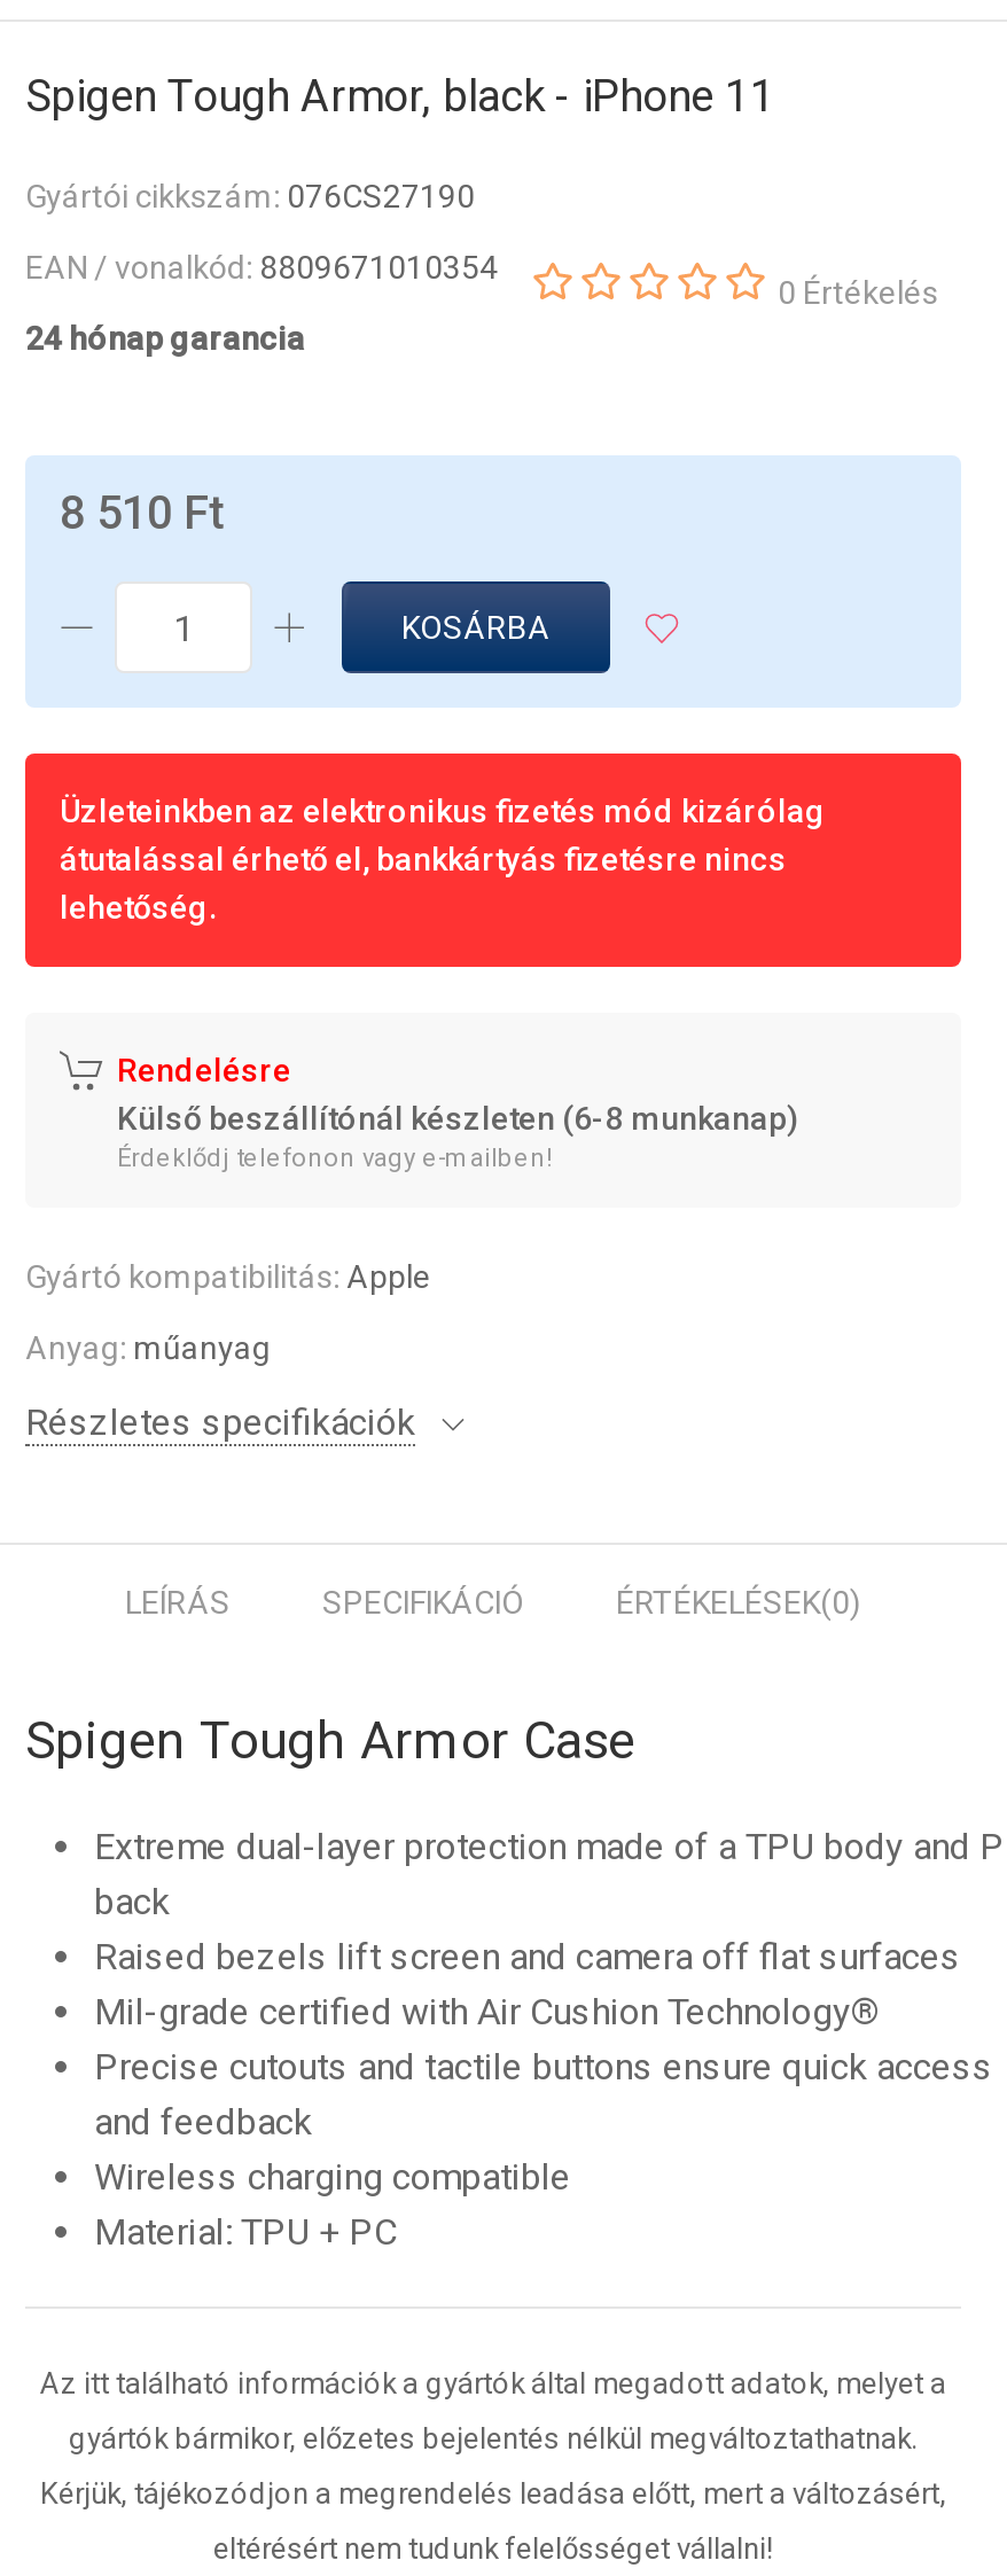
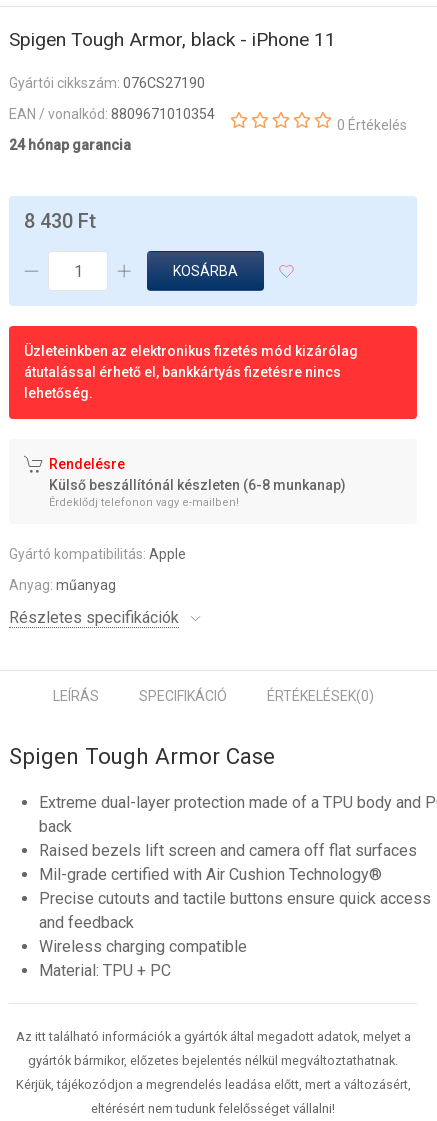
- 8 510 Ft
+ 8 430 Ft
